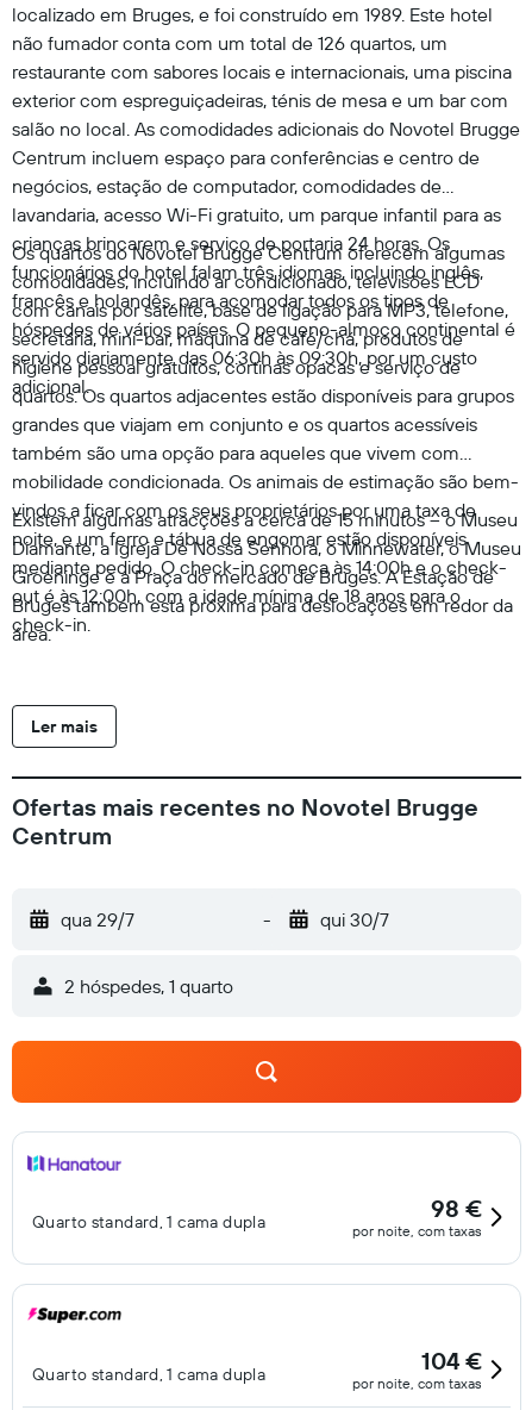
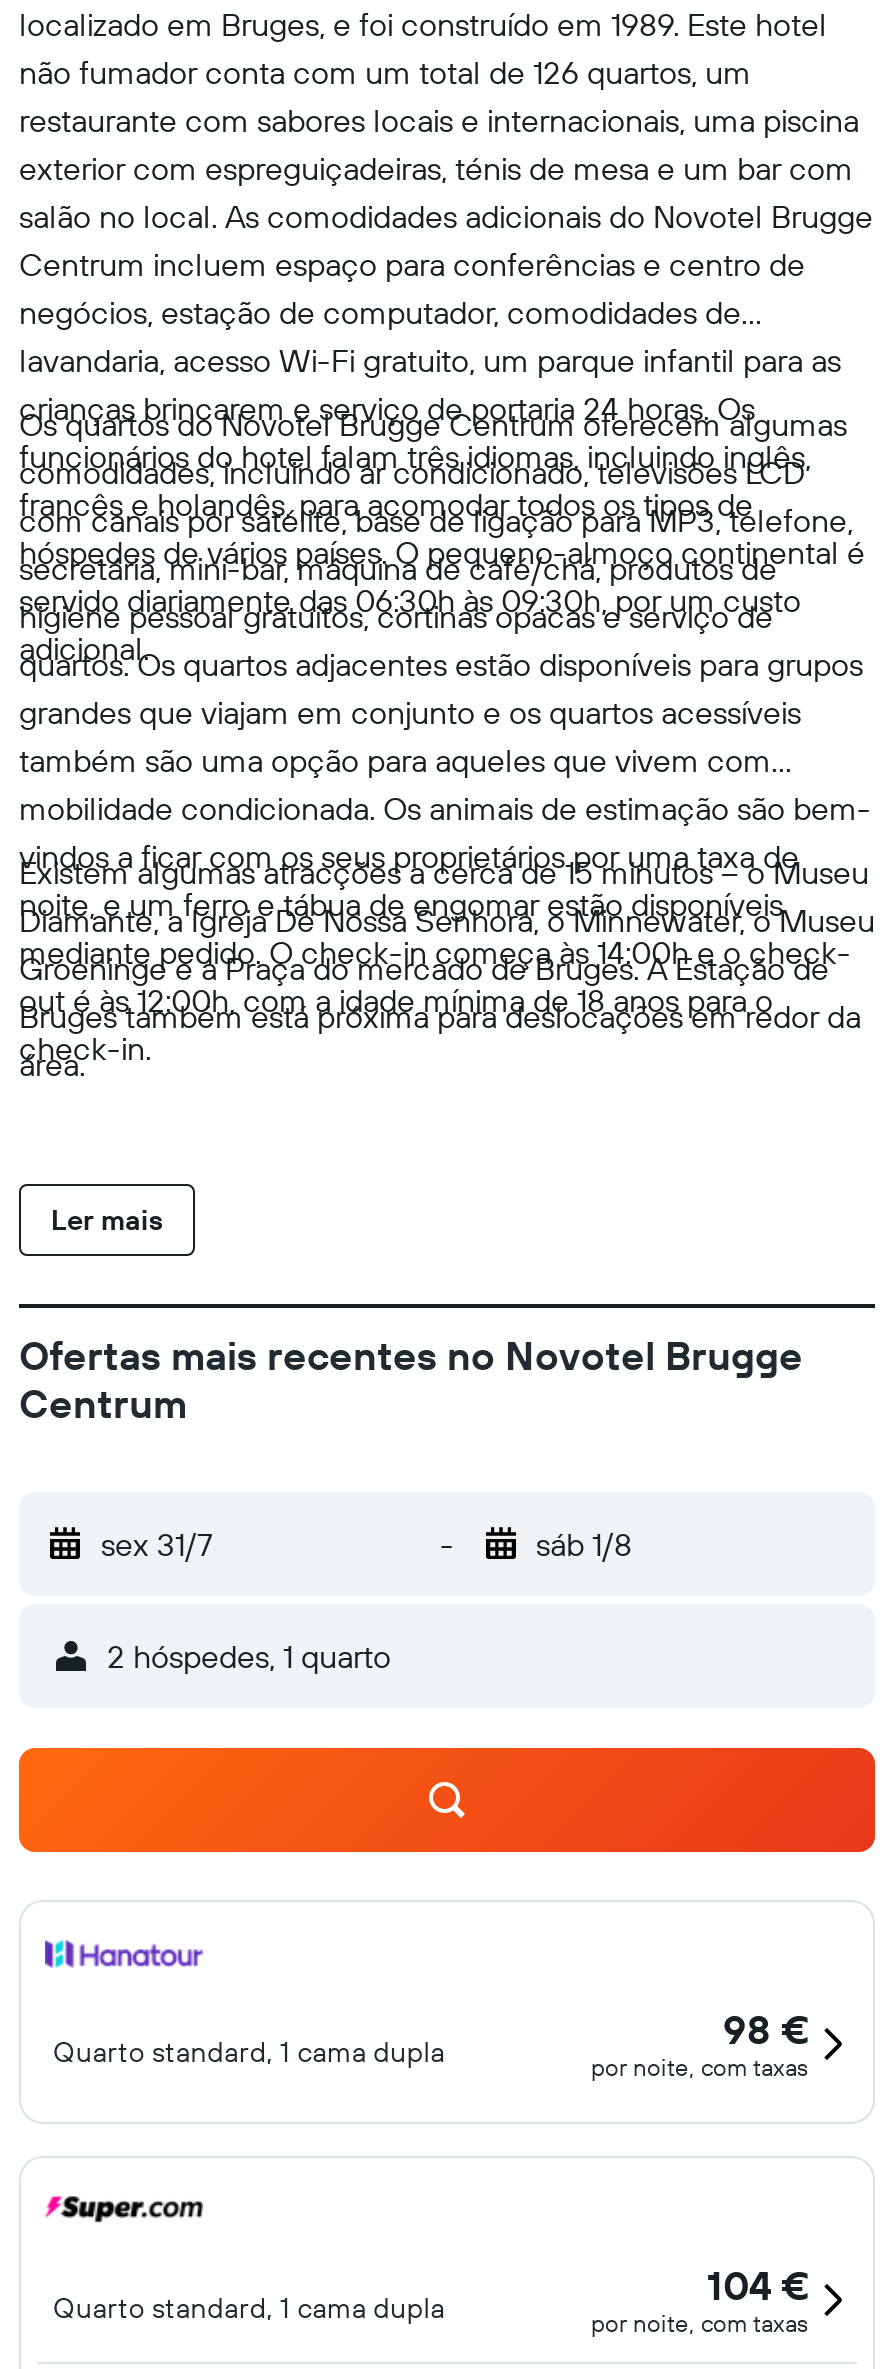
- qua 29/7
+ sex 31/7

- qui 30/7
+ sáb 1/8
